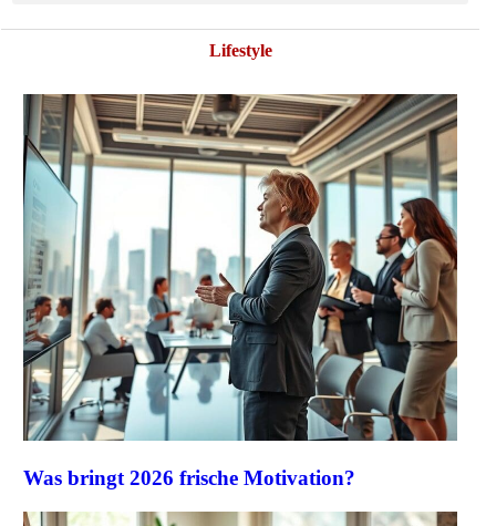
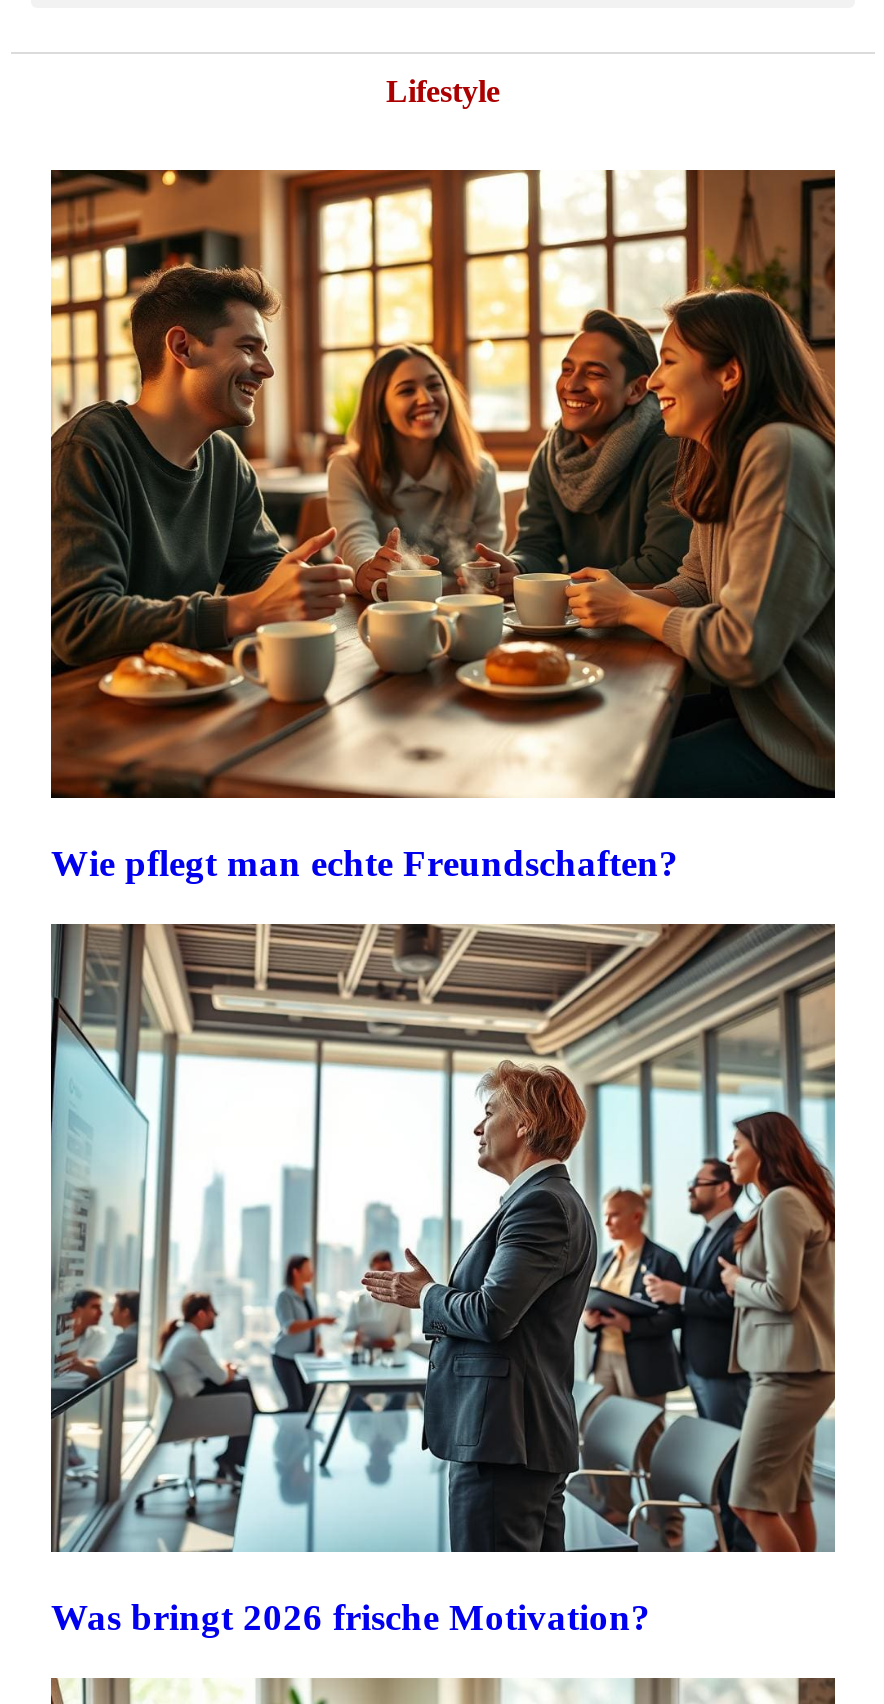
+ [image]
+ Wie pflegt man echte Freundschaften?
